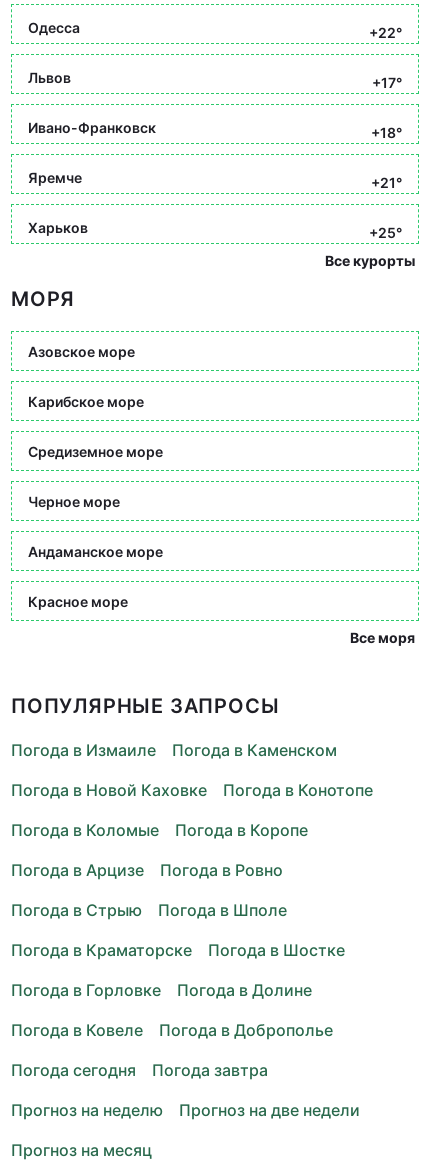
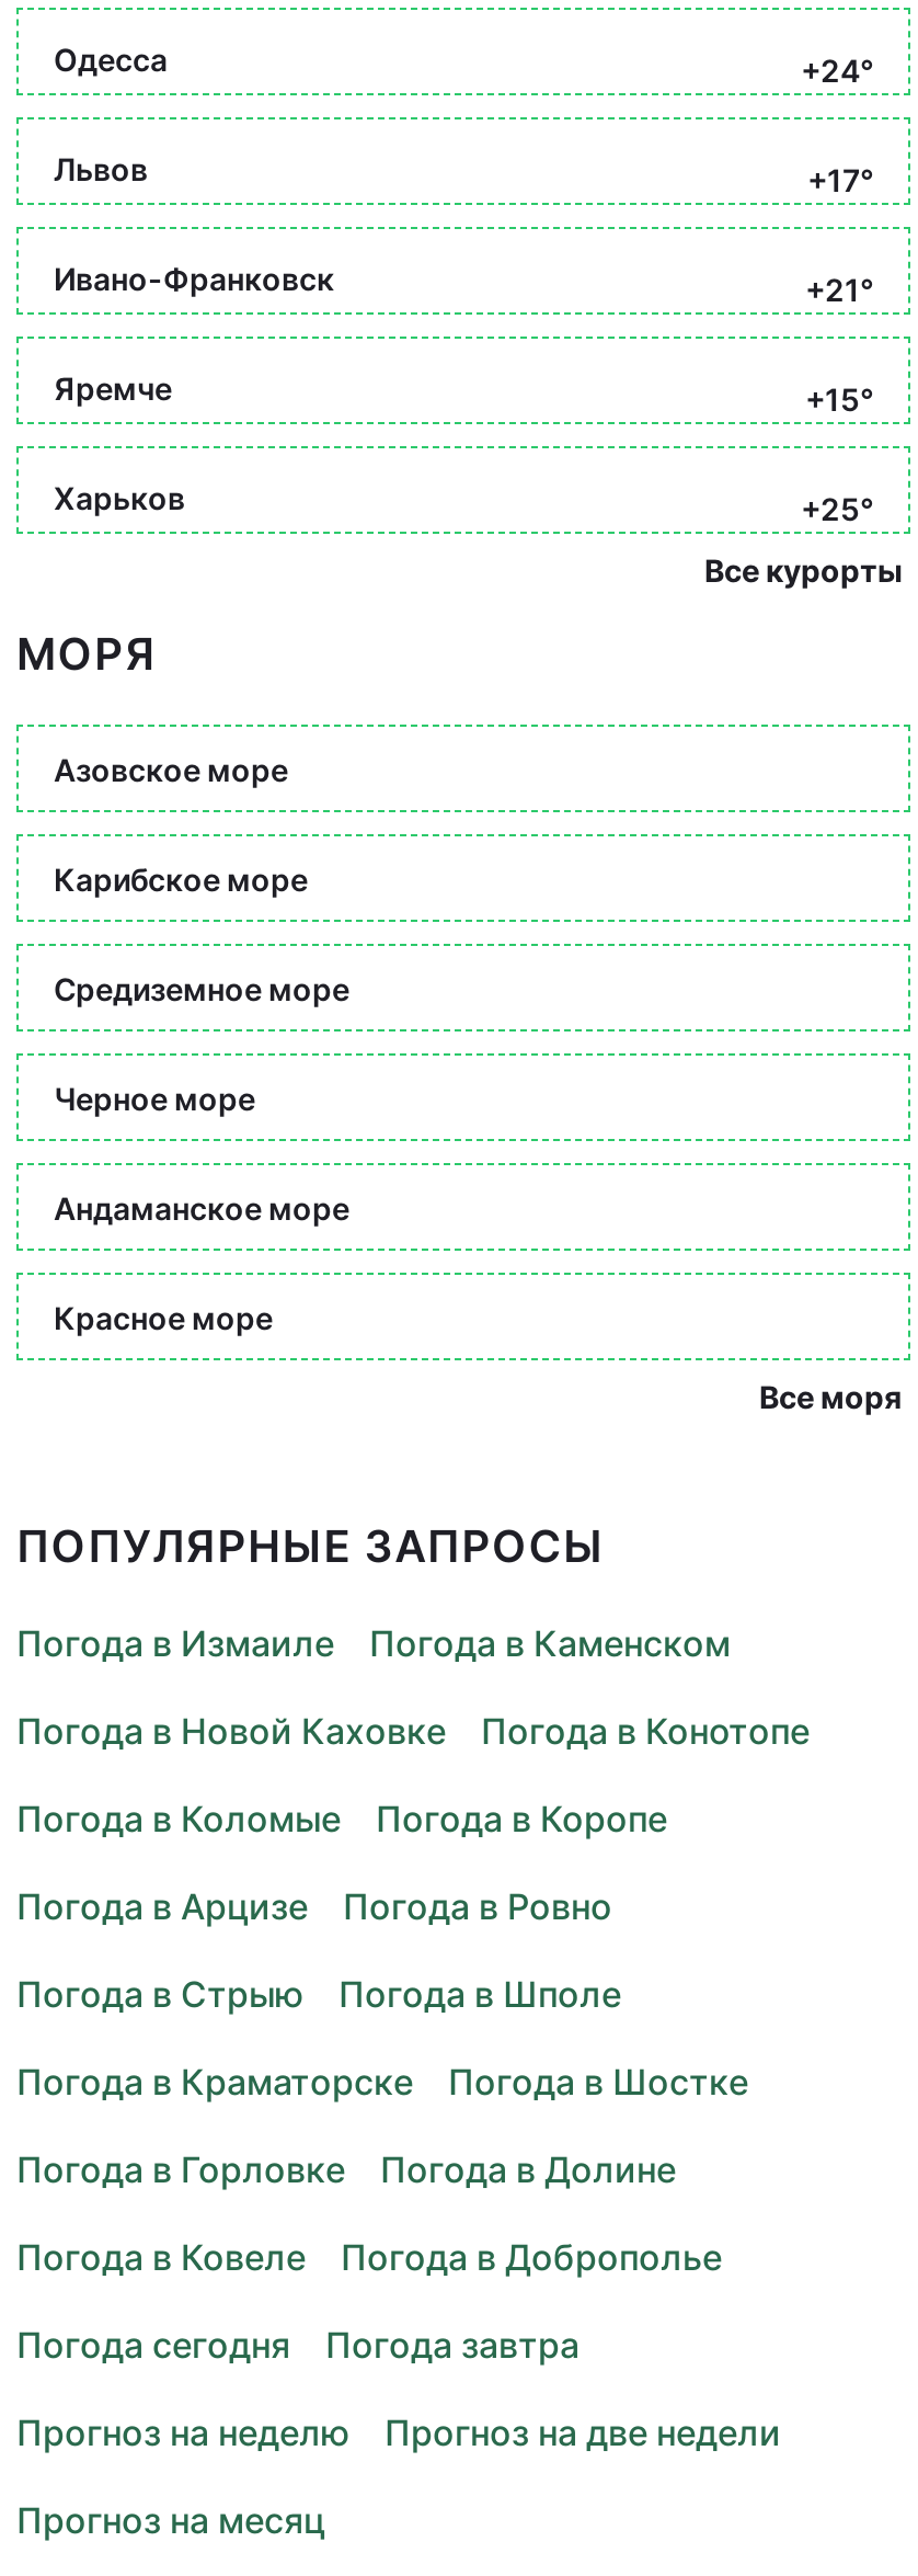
- +22°
+ +24°

- +18°
+ +21°

- +21°
+ +15°
